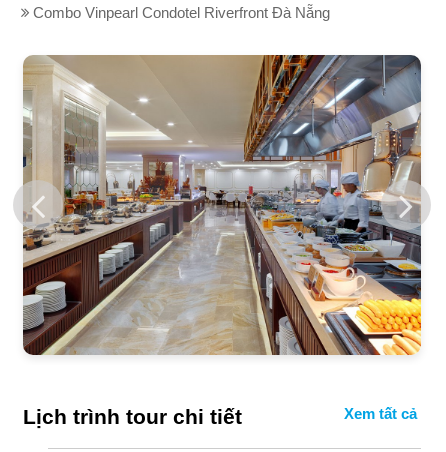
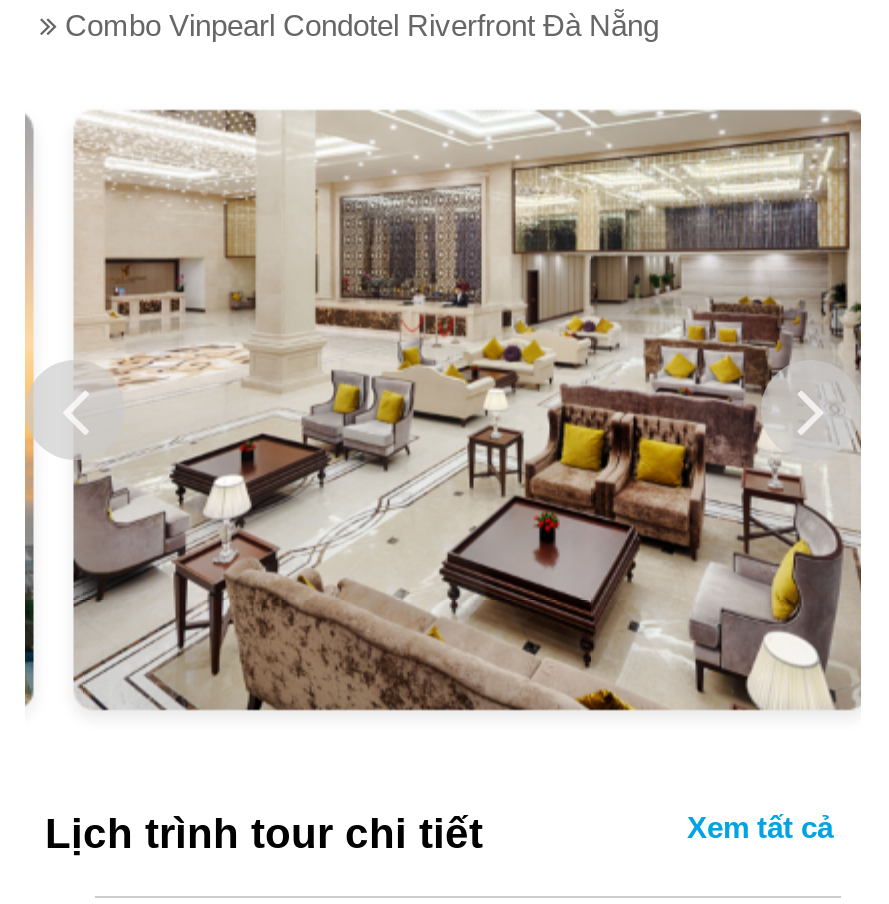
- [image]
+ [image]
